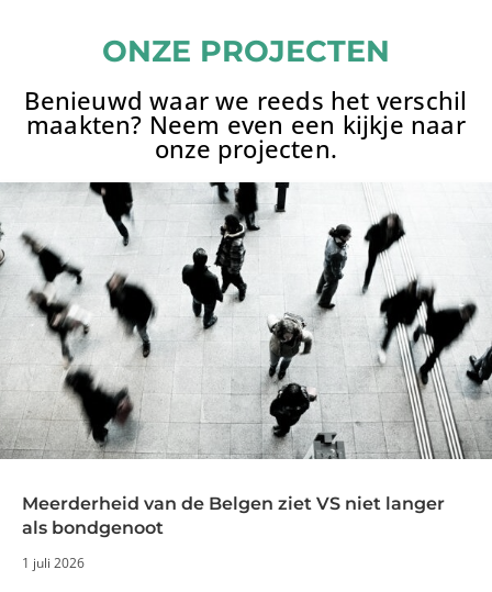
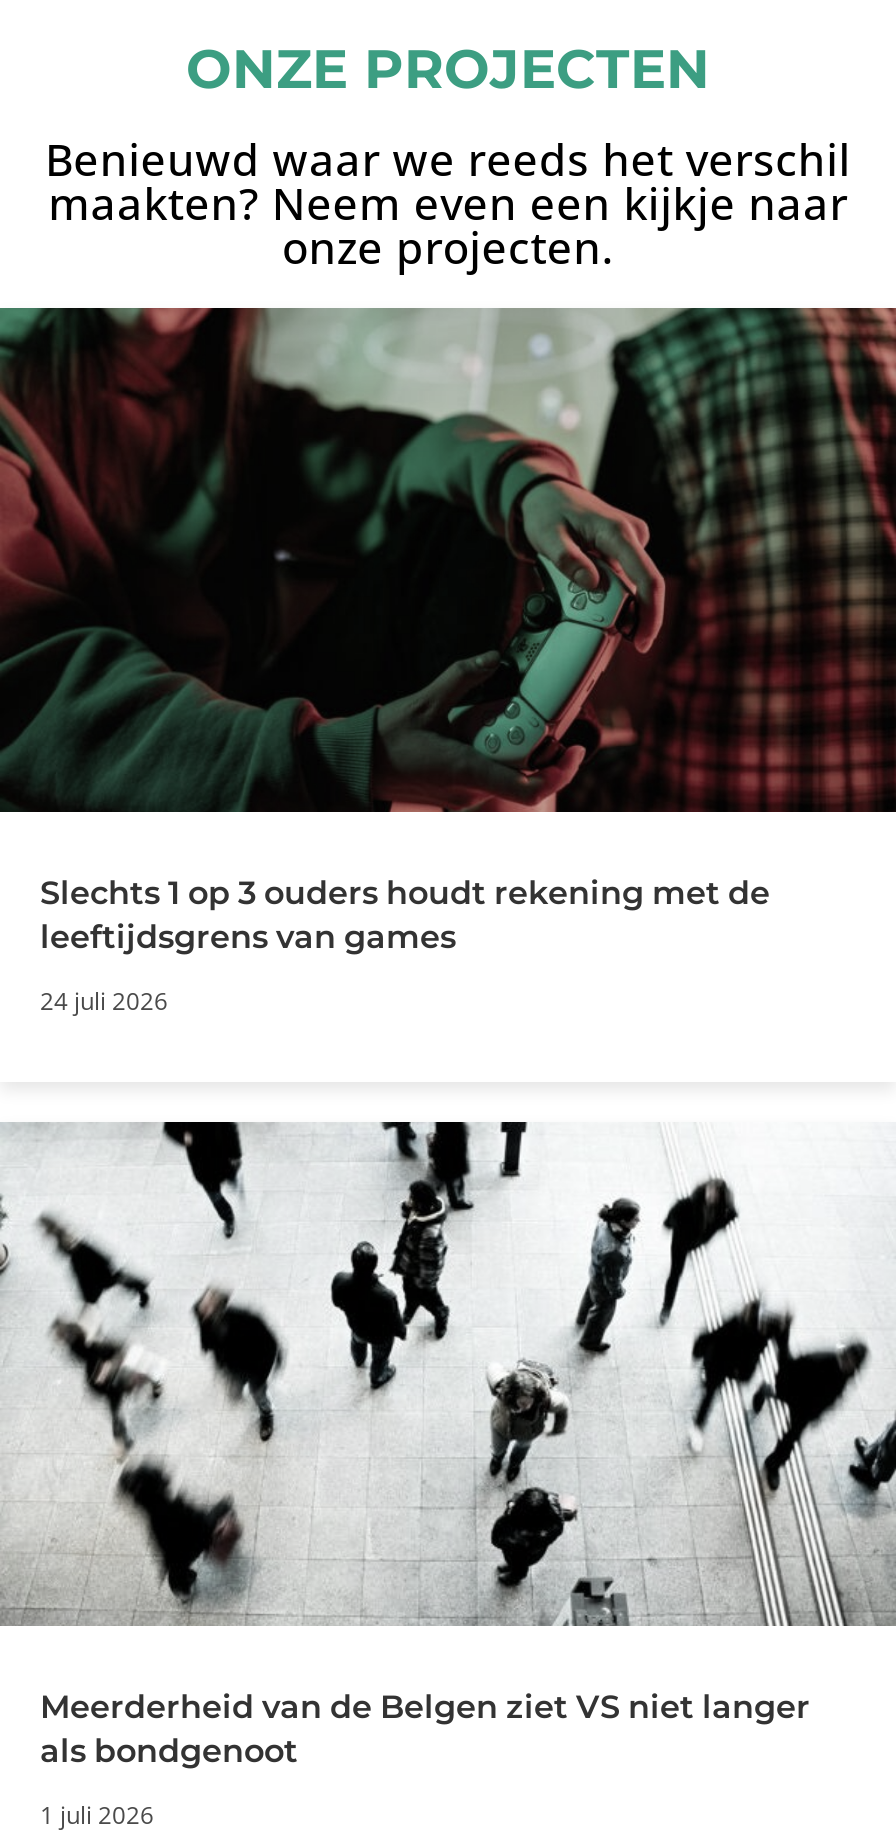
+ [image]
+ Slechts 1 op 3 ouders houdt rekening met de
+ leeftijdsgrens van games
+ 24 juli 2026
